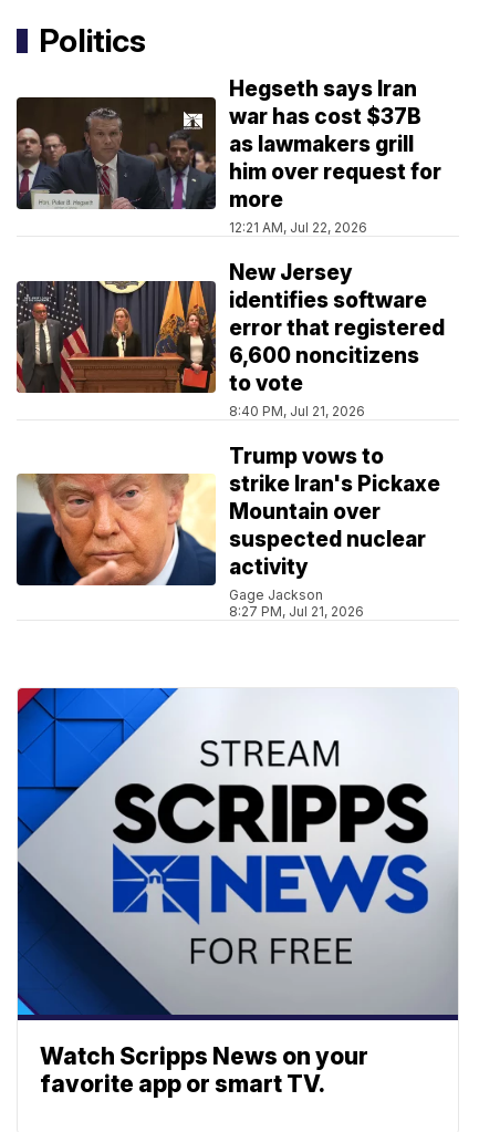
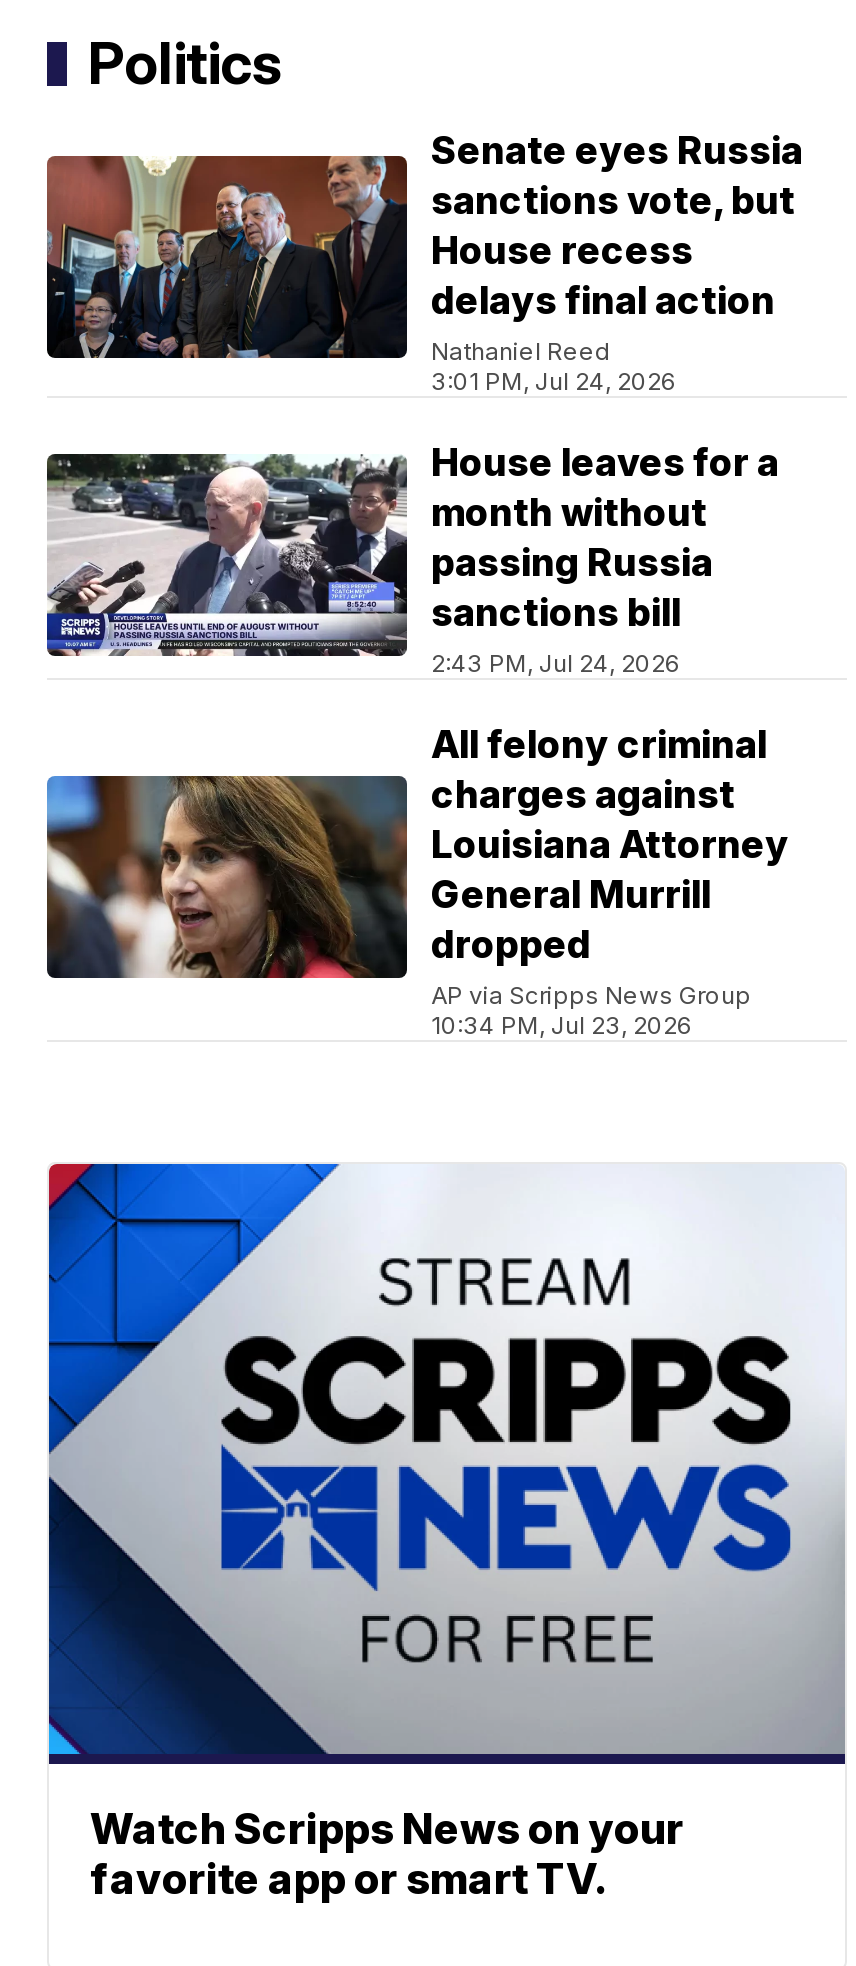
- [image]
- Hegseth says Iran
- war has cost $37B
- as lawmakers grill
- him over request for
- more
- 12:21 AM, Jul 22, 2026
+ [image]
+ Senate eyes Russia
+ sanctions vote, but
+ House recess
+ delays final action
+ Nathaniel Reed
+ 3:01 PM, Jul 24, 2026

- [image]
- New Jersey
- identifies software
- error that registered
- 6,600 noncitizens
- to vote
- 8:40 PM, Jul 21, 2026
+ [image]
+ House leaves for a
+ month without
+ passing Russia
+ sanctions bill
+ 2:43 PM, Jul 24, 2026

- [image]
- Trump vows to
- strike Iran's Pickaxe
- Mountain over
- suspected nuclear
- activity
- Gage Jackson
- 8:27 PM, Jul 21, 2026
+ [image]
+ All felony criminal
+ charges against
+ Louisiana Attorney
+ General Murrill
+ dropped
+ AP via Scripps News Group
+ 10:34 PM, Jul 23, 2026
